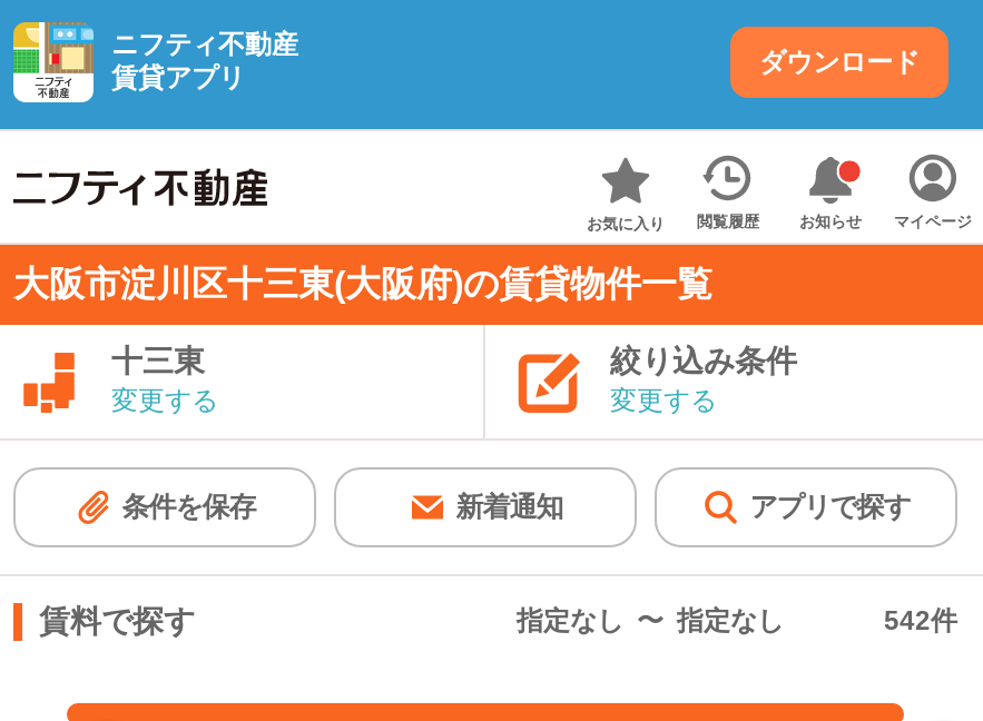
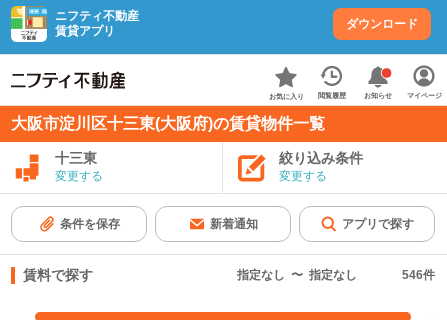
- 542件
+ 546件
